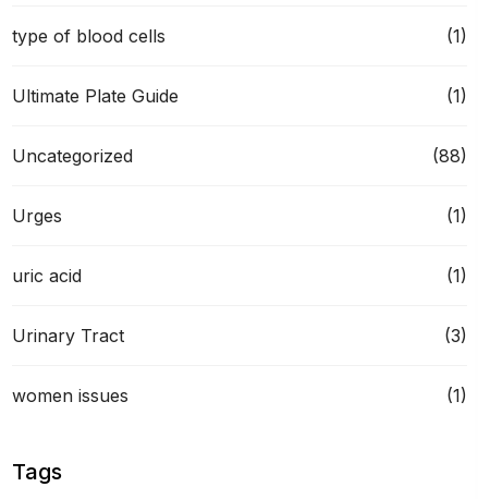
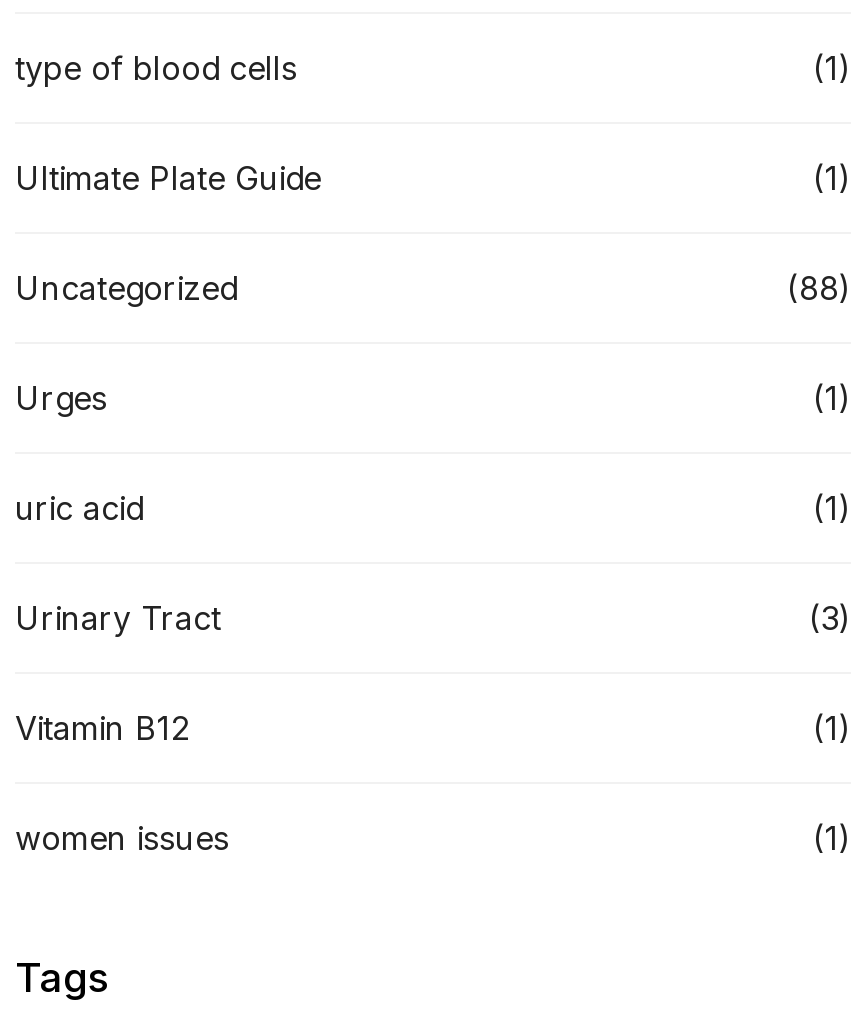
+ Vitamin B12
+ (1)
